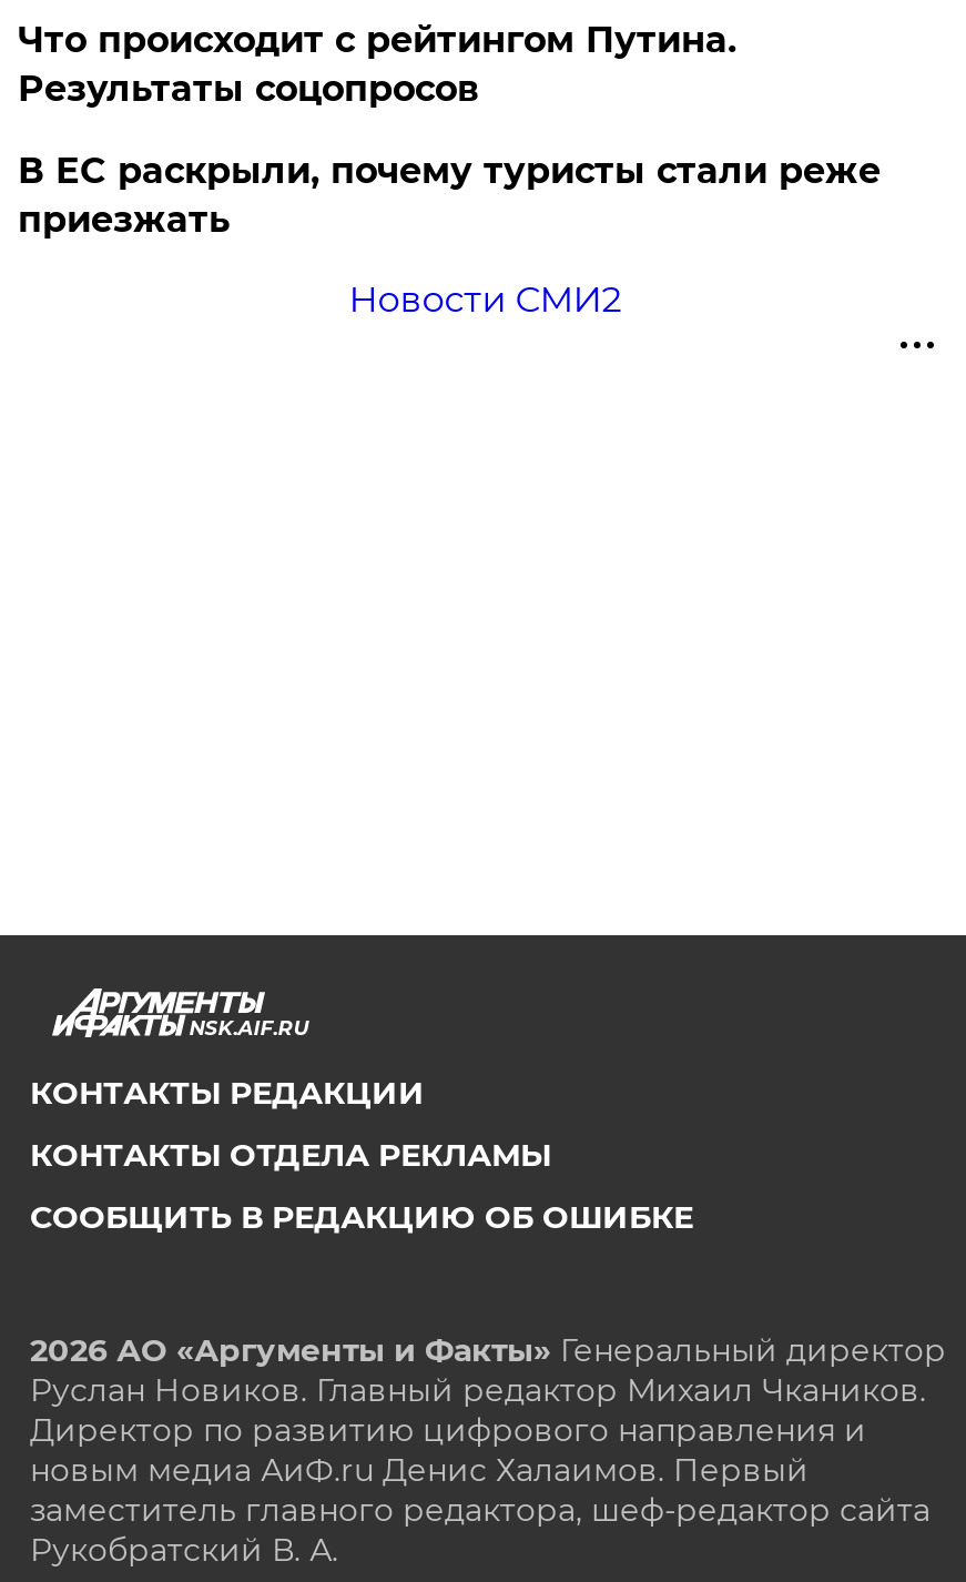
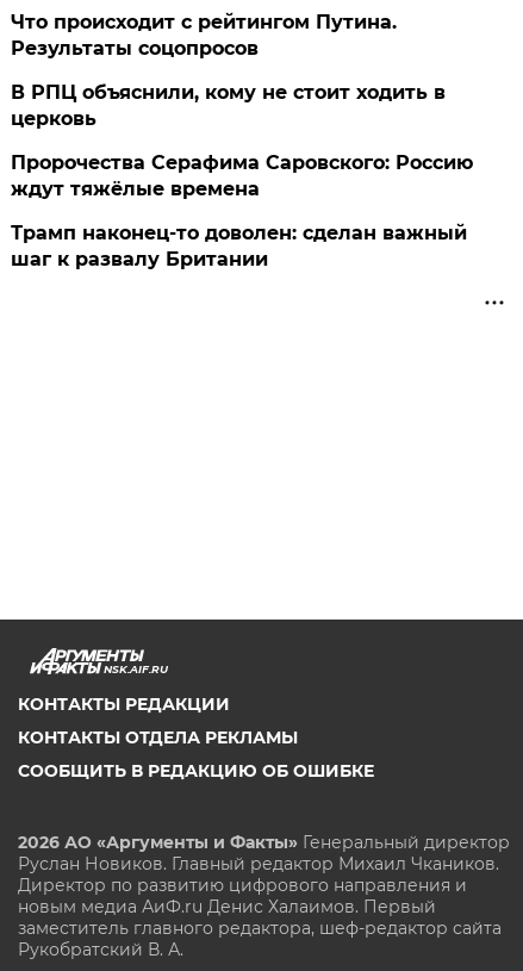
- В ЕС раскрыли, почему туристы стали реже
- приезжать
- Новости СМИ2
+ В РПЦ объяснили, кому не стоит ходить в
+ церковь
+ Пророчества Серафима Саровского: Россию
+ ждут тяжёлые времена
+ Трамп наконец-то доволен: сделан важный
+ шаг к развалу Британии
